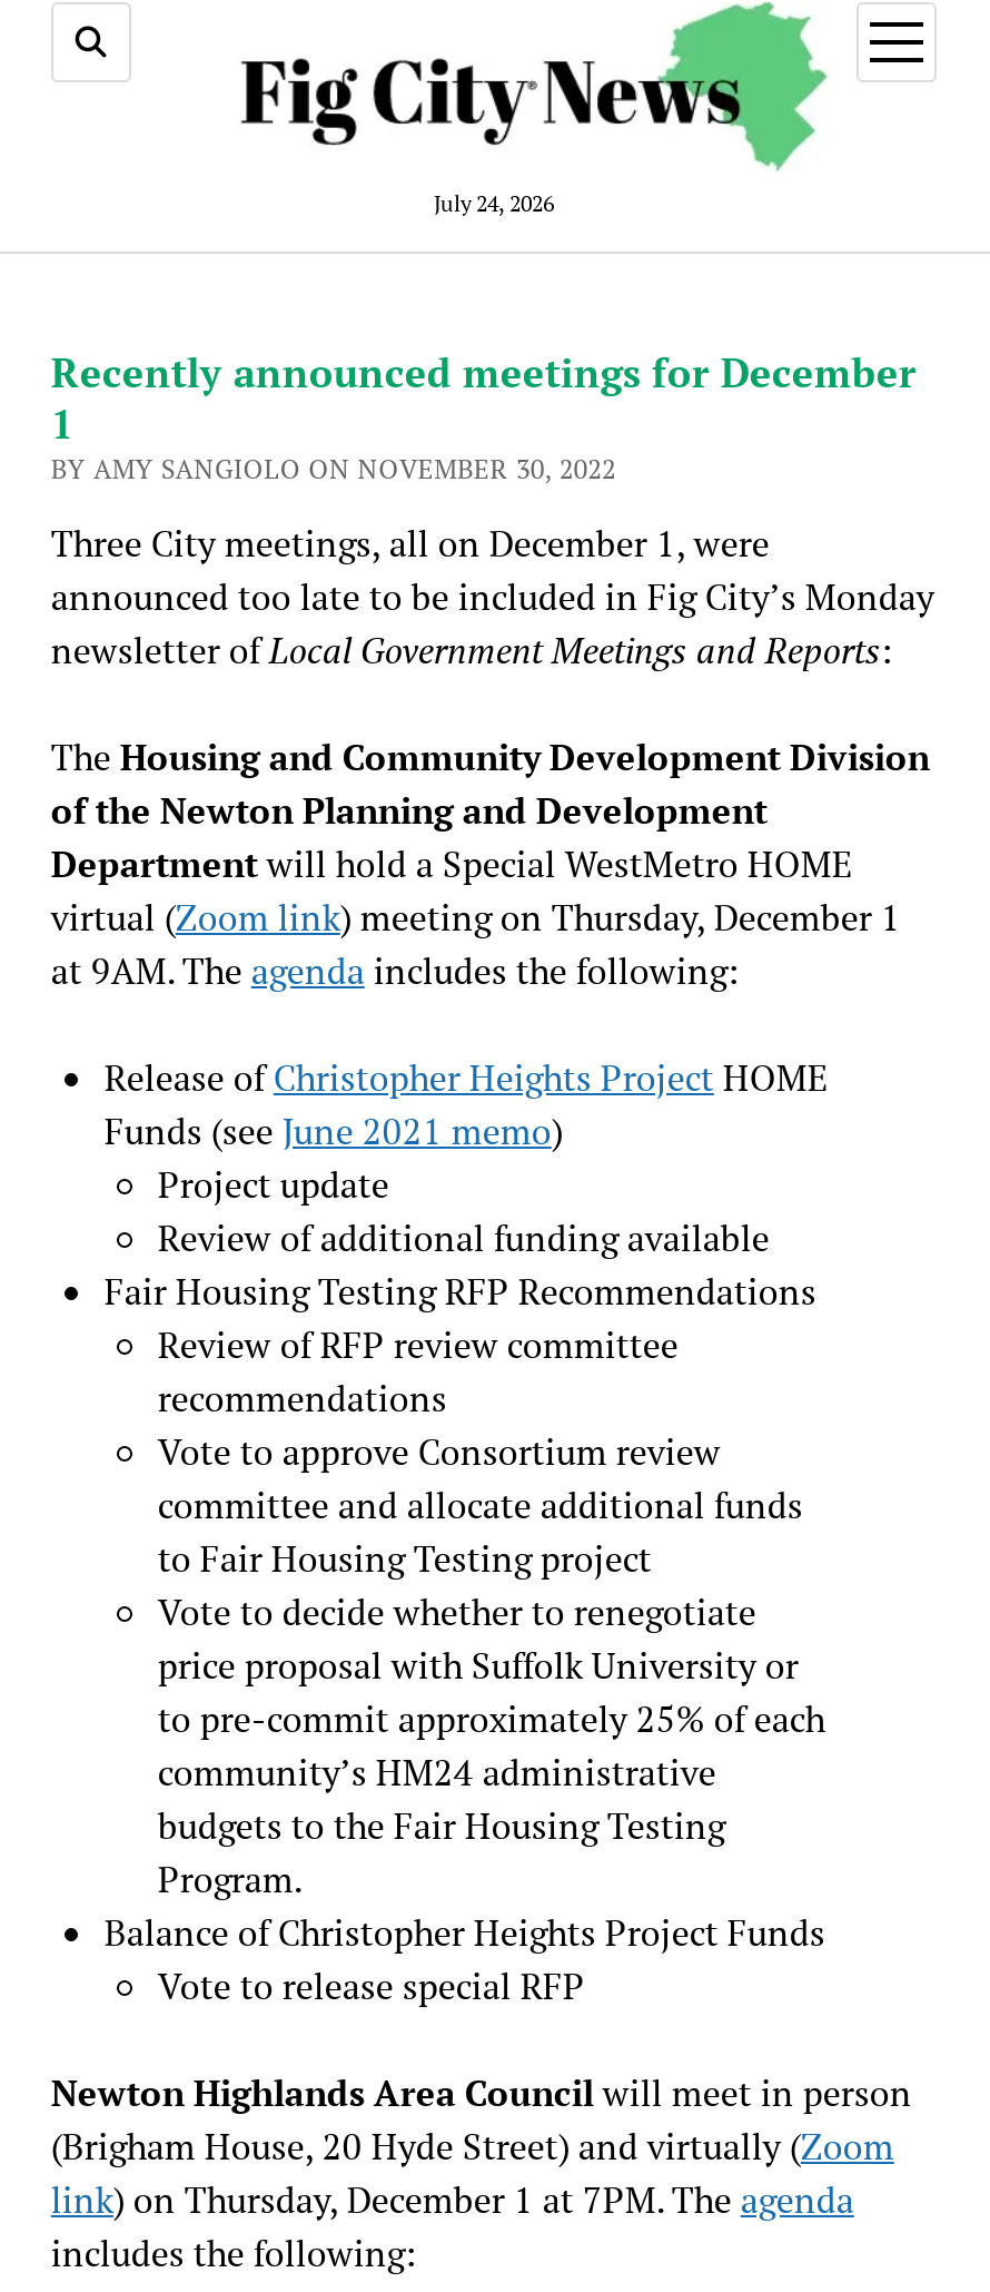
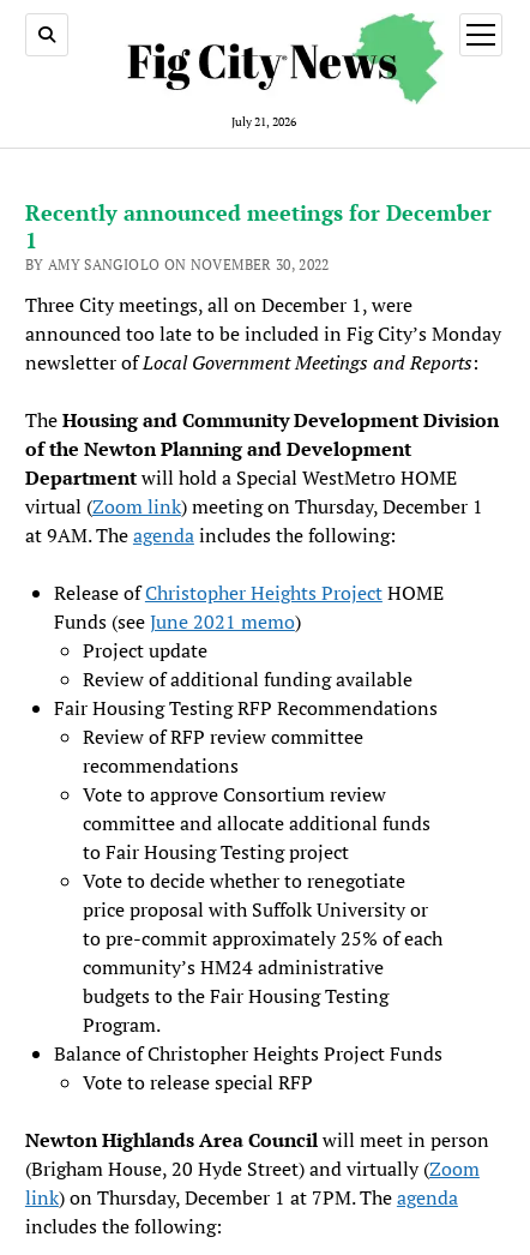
- July 24, 2026
+ July 21, 2026
